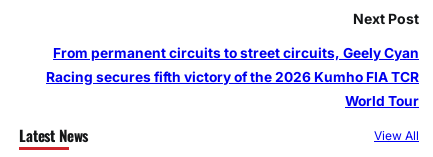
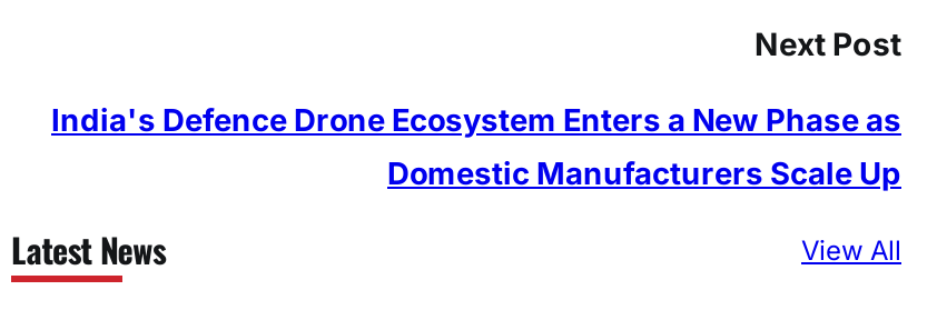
- From permanent circuits to street circuits, Geely Cyan
- Racing secures fifth victory of the 2026 Kumho FIA TCR
- World Tour
+ India's Defence Drone Ecosystem Enters a New Phase as
+ Domestic Manufacturers Scale Up
